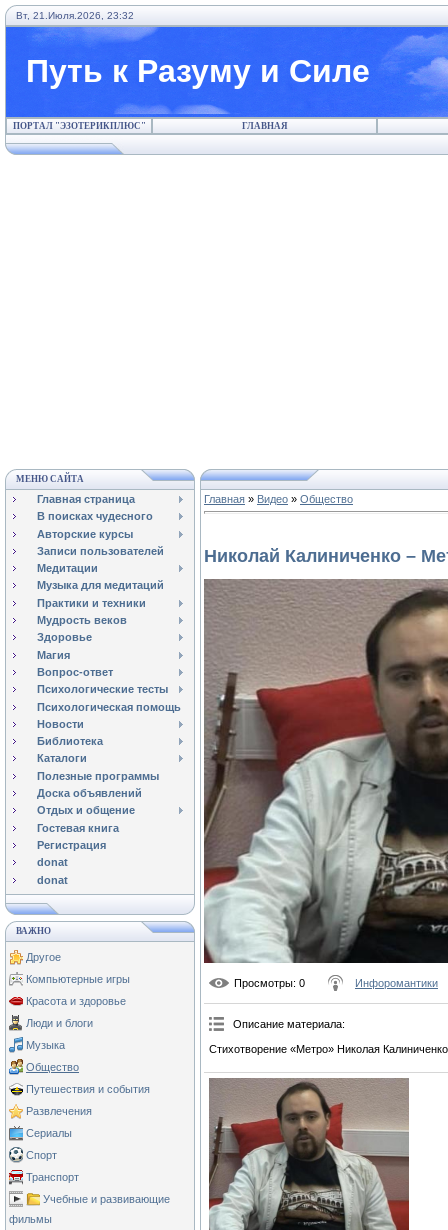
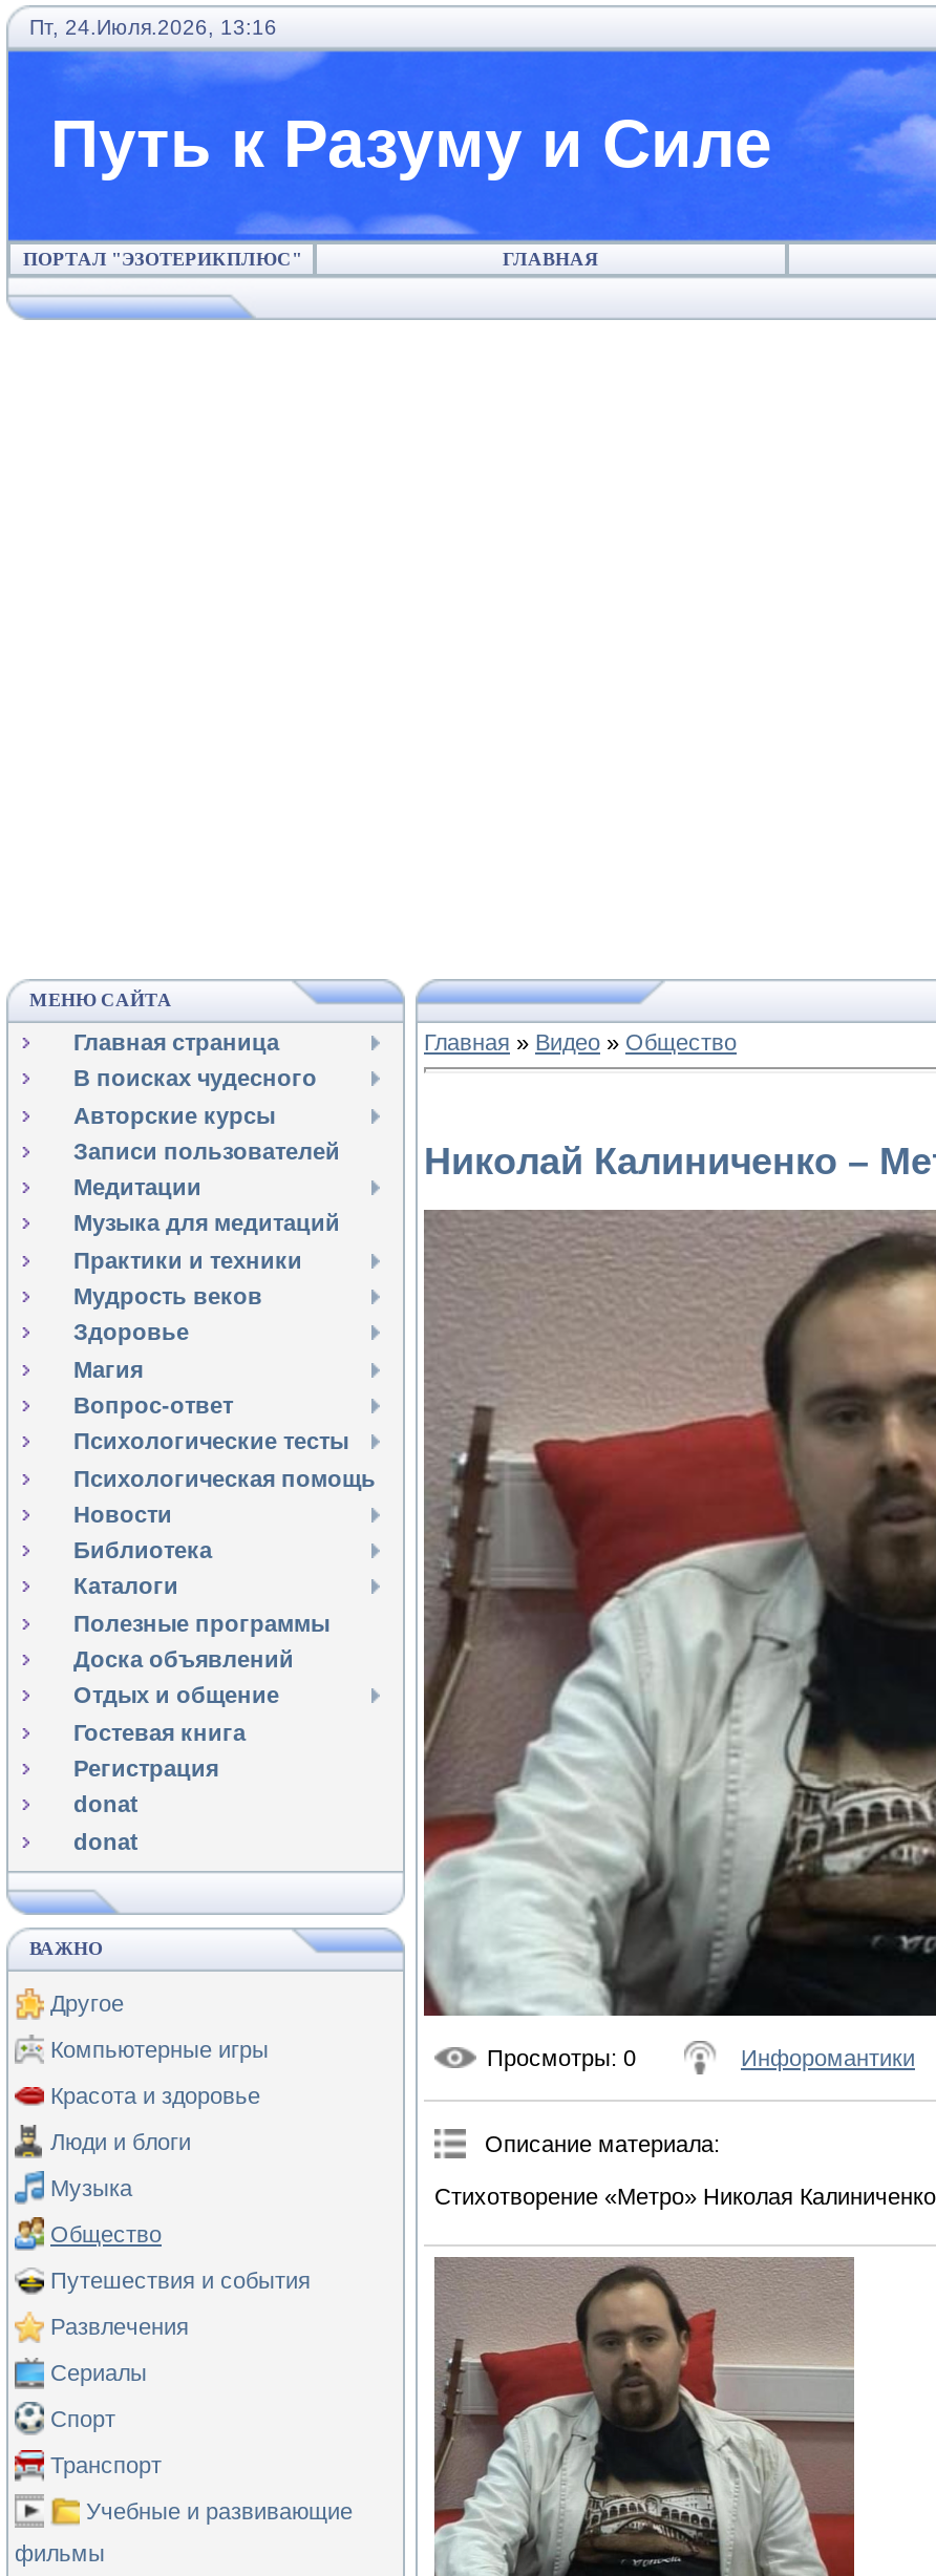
- Вт, 21.Июля.2026, 23:32
+ Пт, 24.Июля.2026, 13:16
